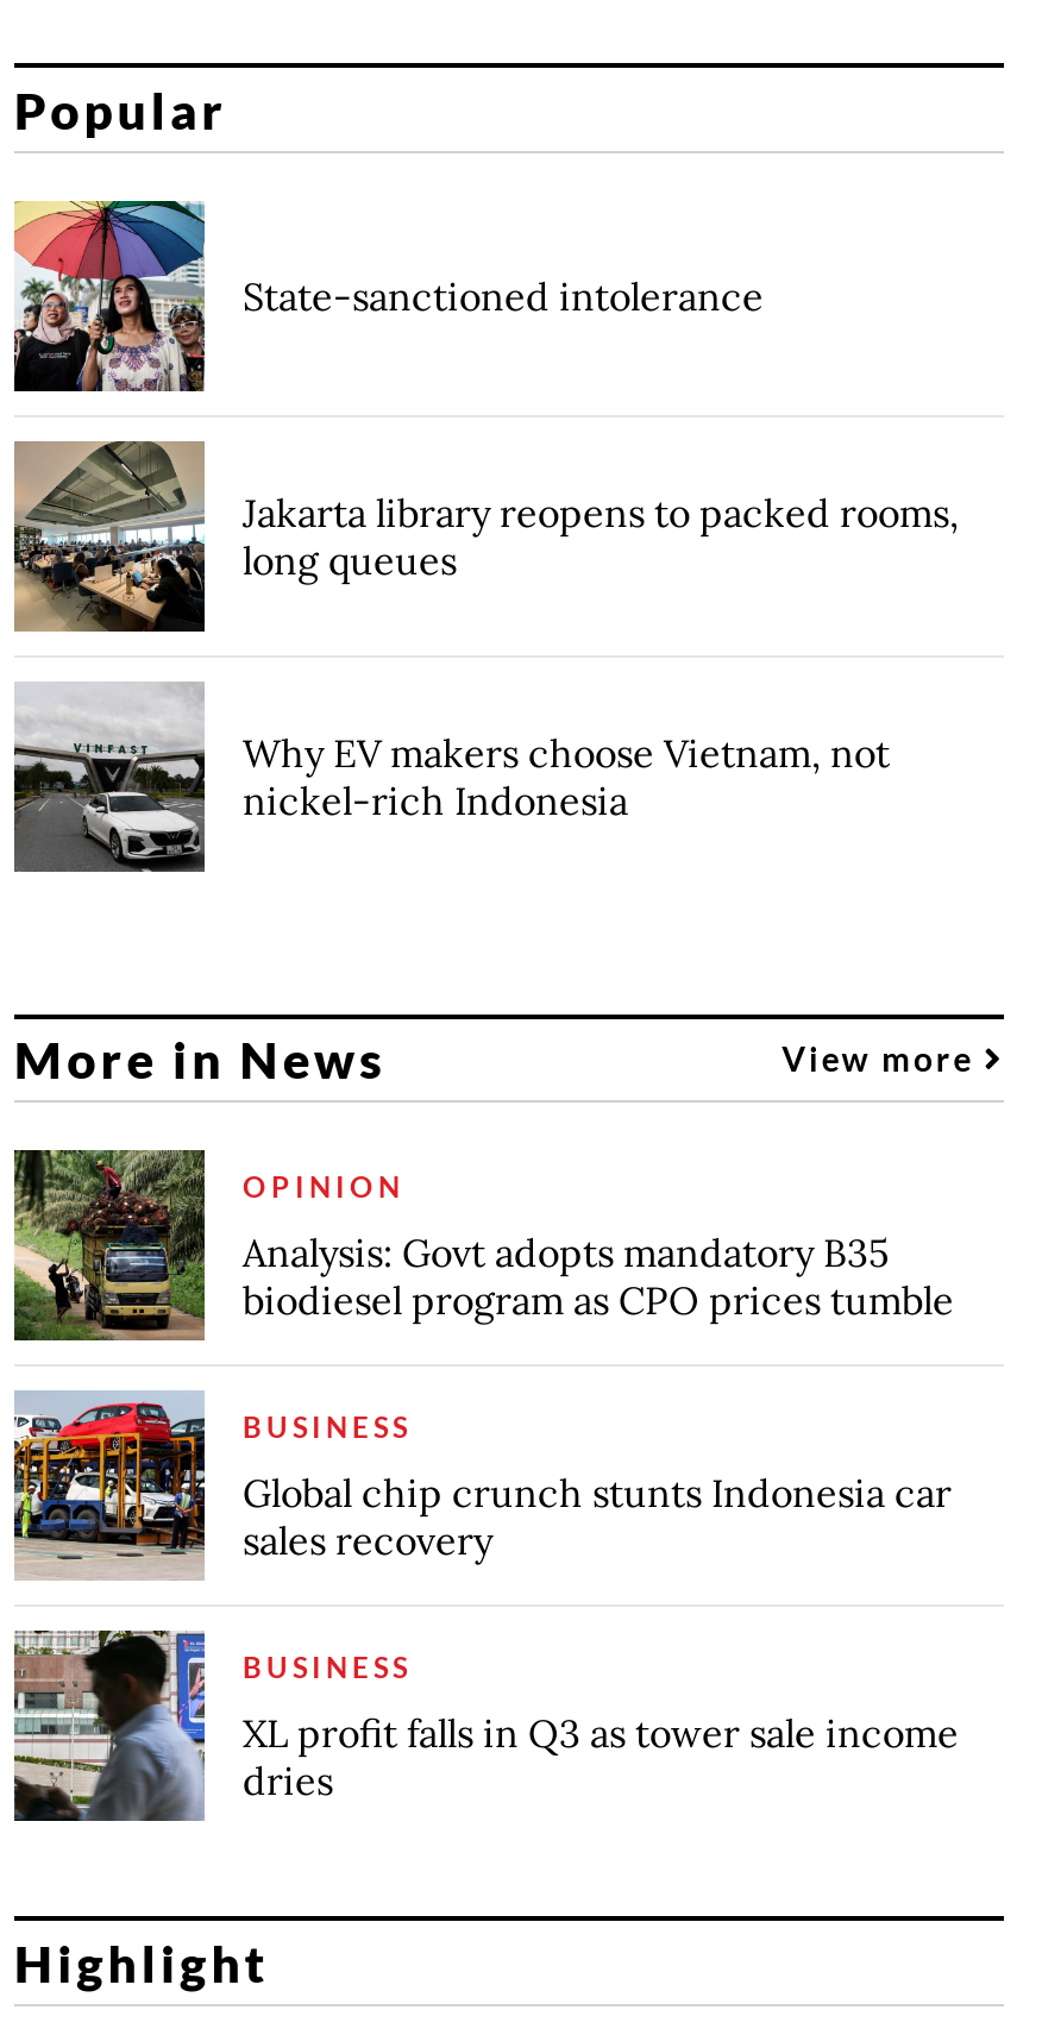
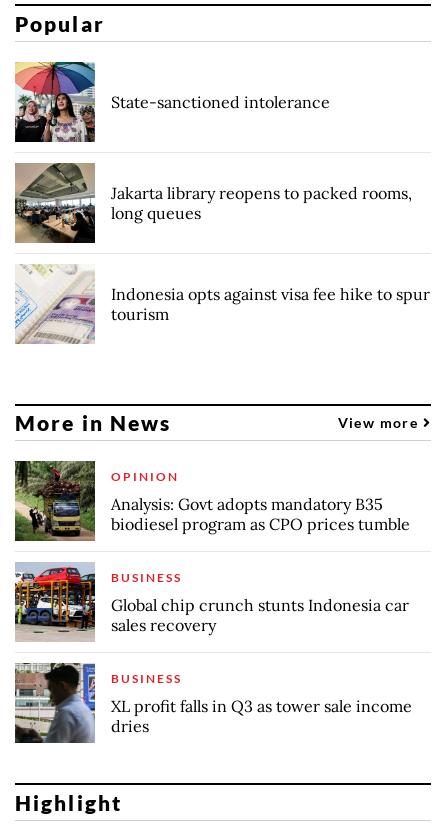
- [image]
- Why EV makers choose Vietnam, not
- nickel-rich Indonesia
+ [image]
+ Indonesia opts against visa fee hike to spur
+ tourism
